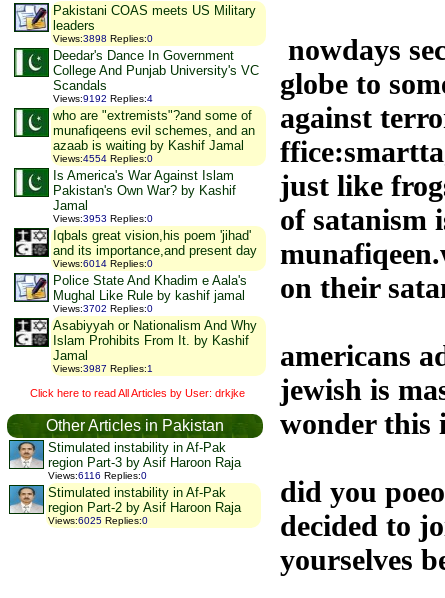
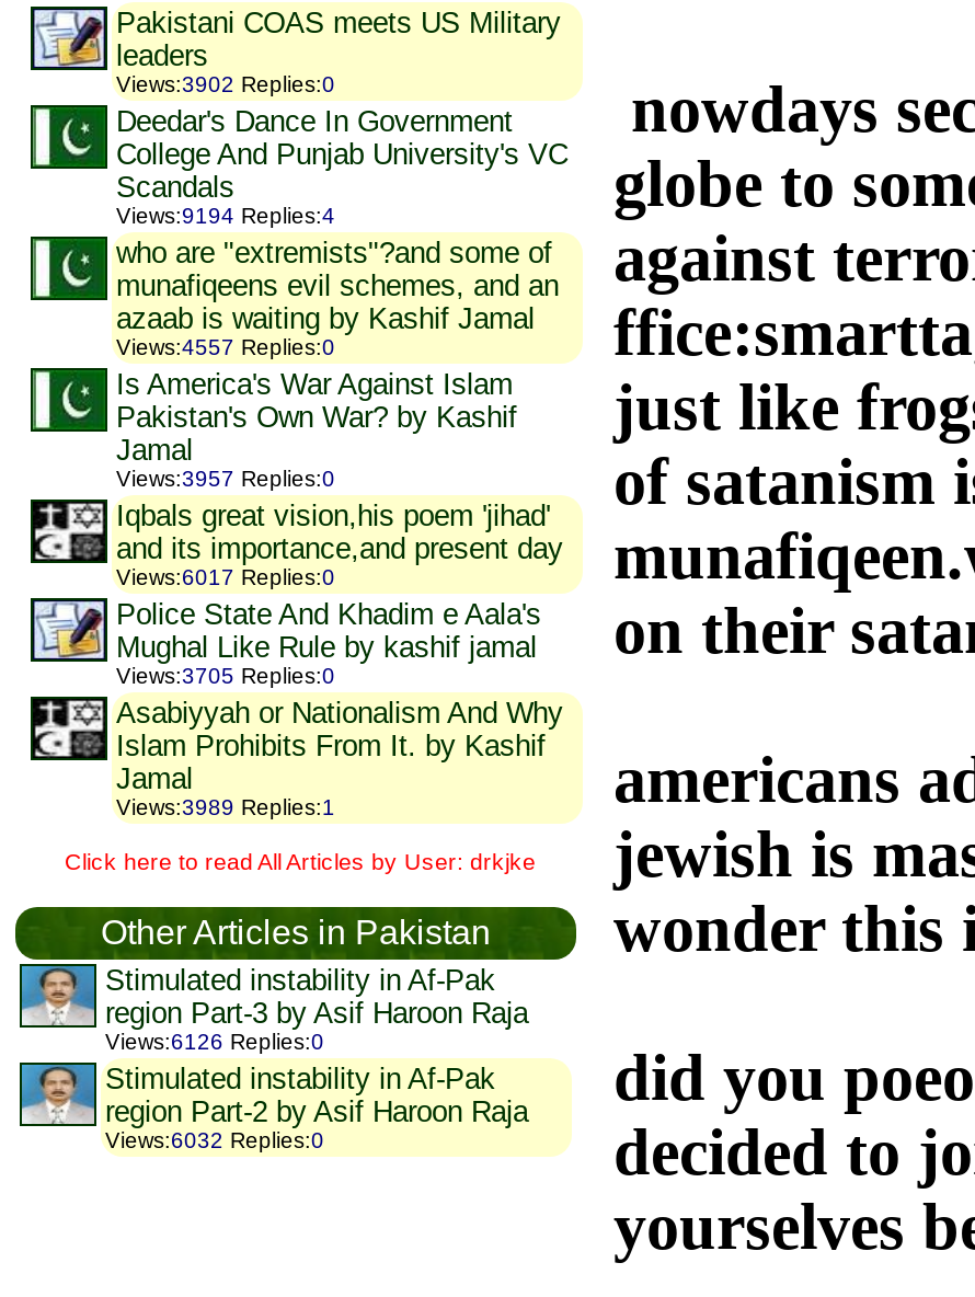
- Views:3898 Replies:0
+ Views:3902 Replies:0

- Views:9192 Replies:4
+ Views:9194 Replies:4

- Views:4554 Replies:0
+ Views:4557 Replies:0

- Views:3953 Replies:0
+ Views:3957 Replies:0

- Views:6014 Replies:0
+ Views:6017 Replies:0

- Views:3702 Replies:0
+ Views:3705 Replies:0

- Views:3987 Replies:1
+ Views:3989 Replies:1

- Views:6116 Replies:0
+ Views:6126 Replies:0

- Views:6025 Replies:0
+ Views:6032 Replies:0
